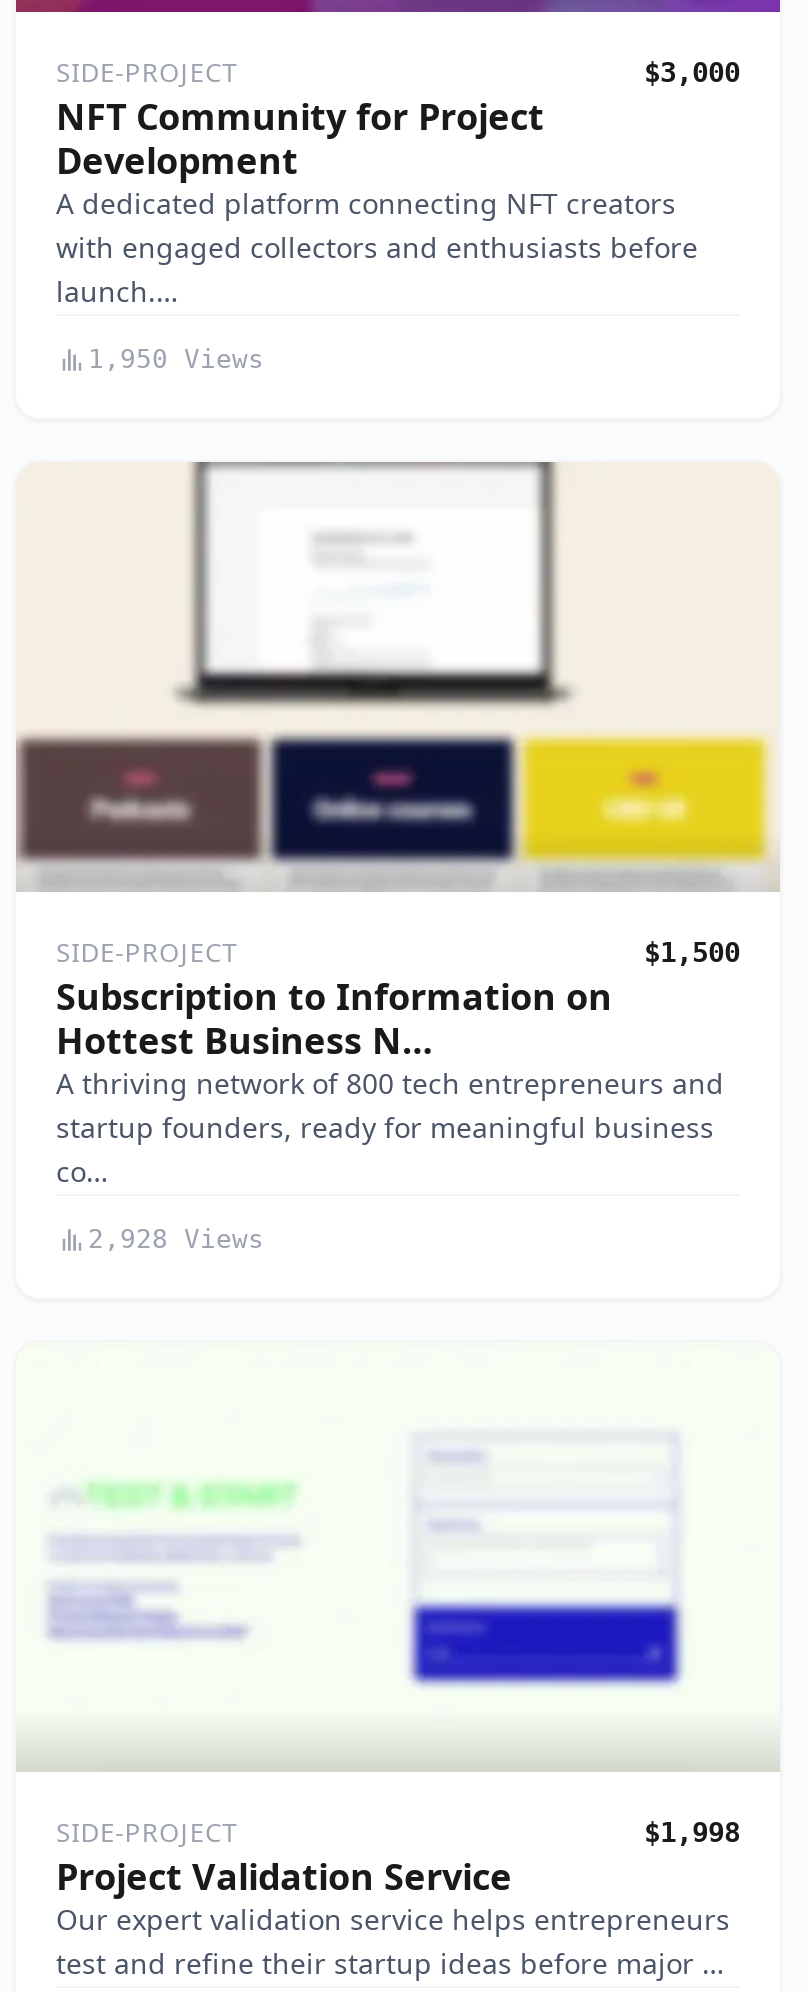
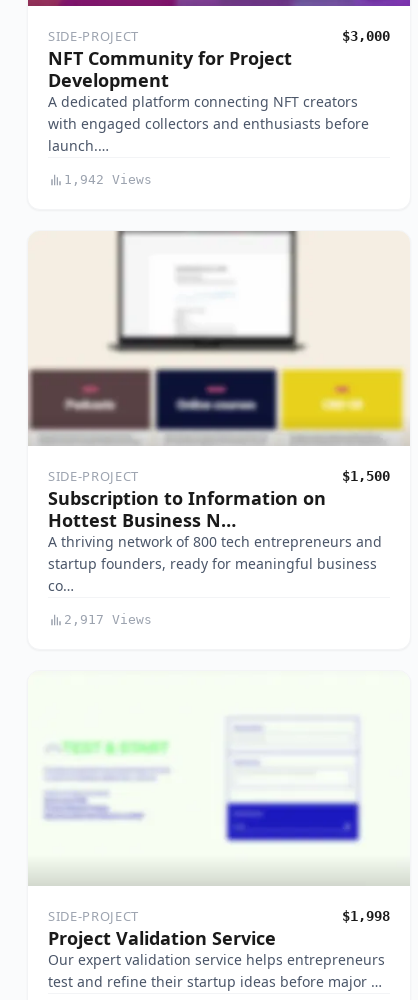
- 1,950 Views
+ 1,942 Views

- 2,928 Views
+ 2,917 Views
